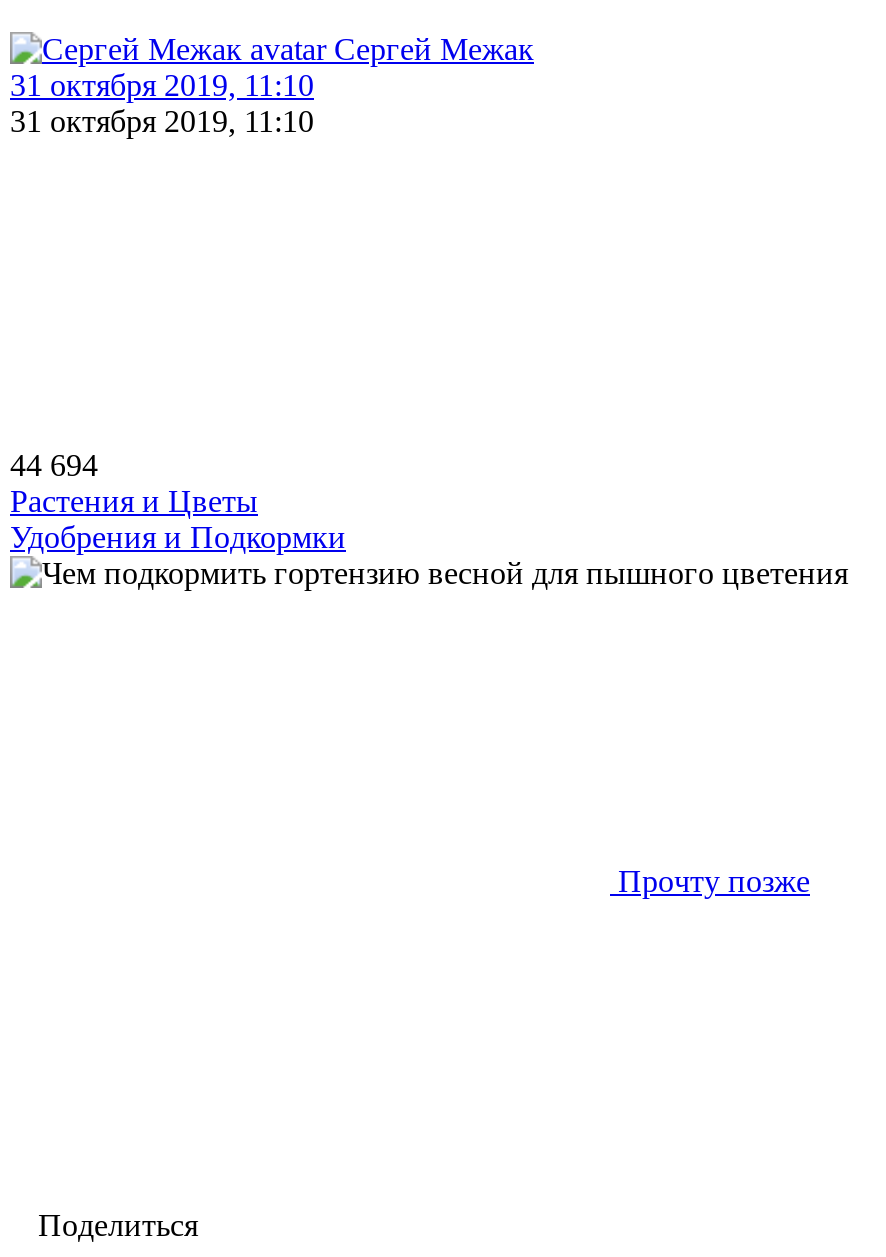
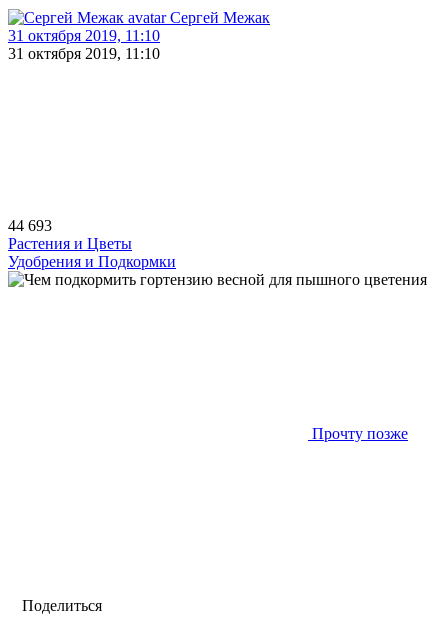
- 44 694
+ 44 693
